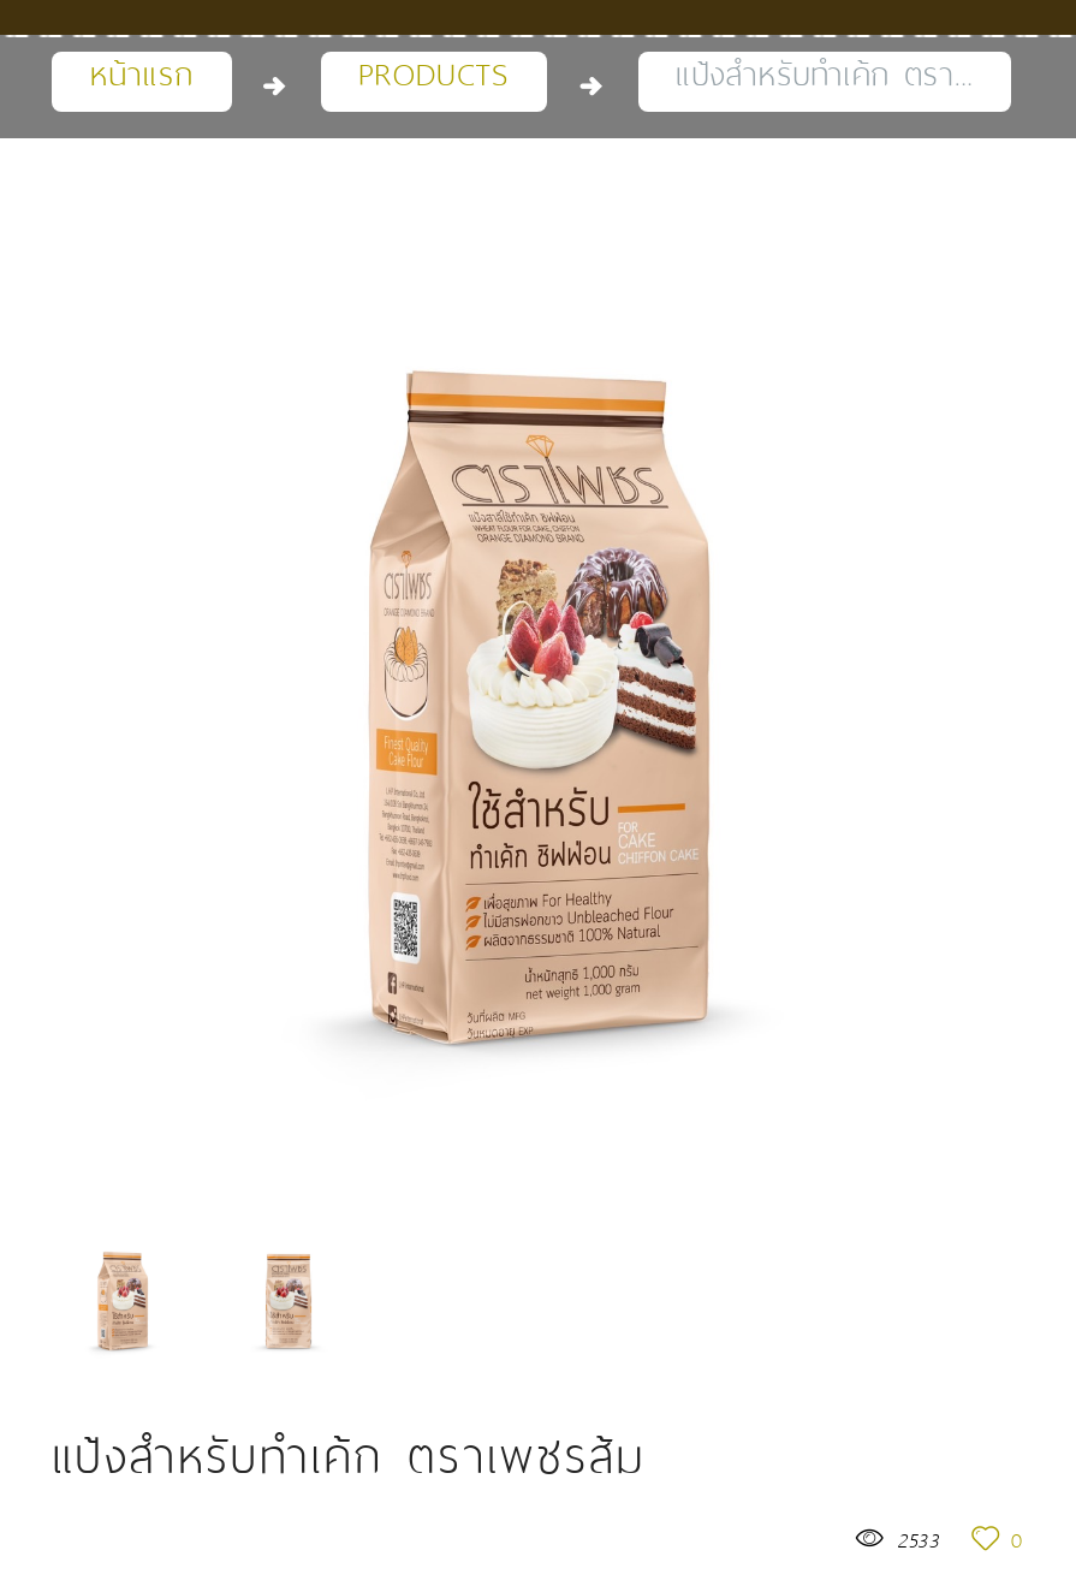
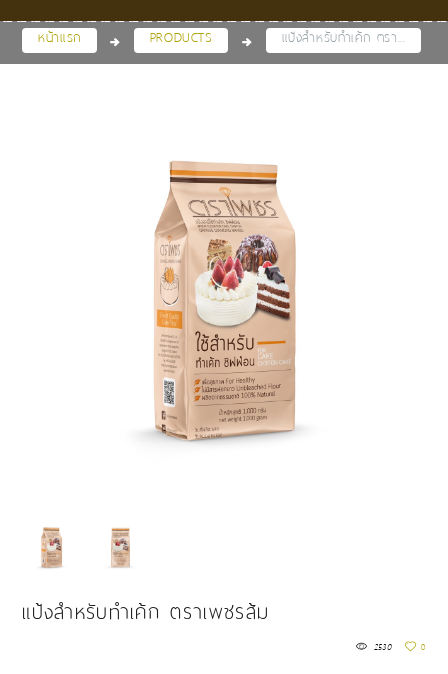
- 2533
+ 2530
